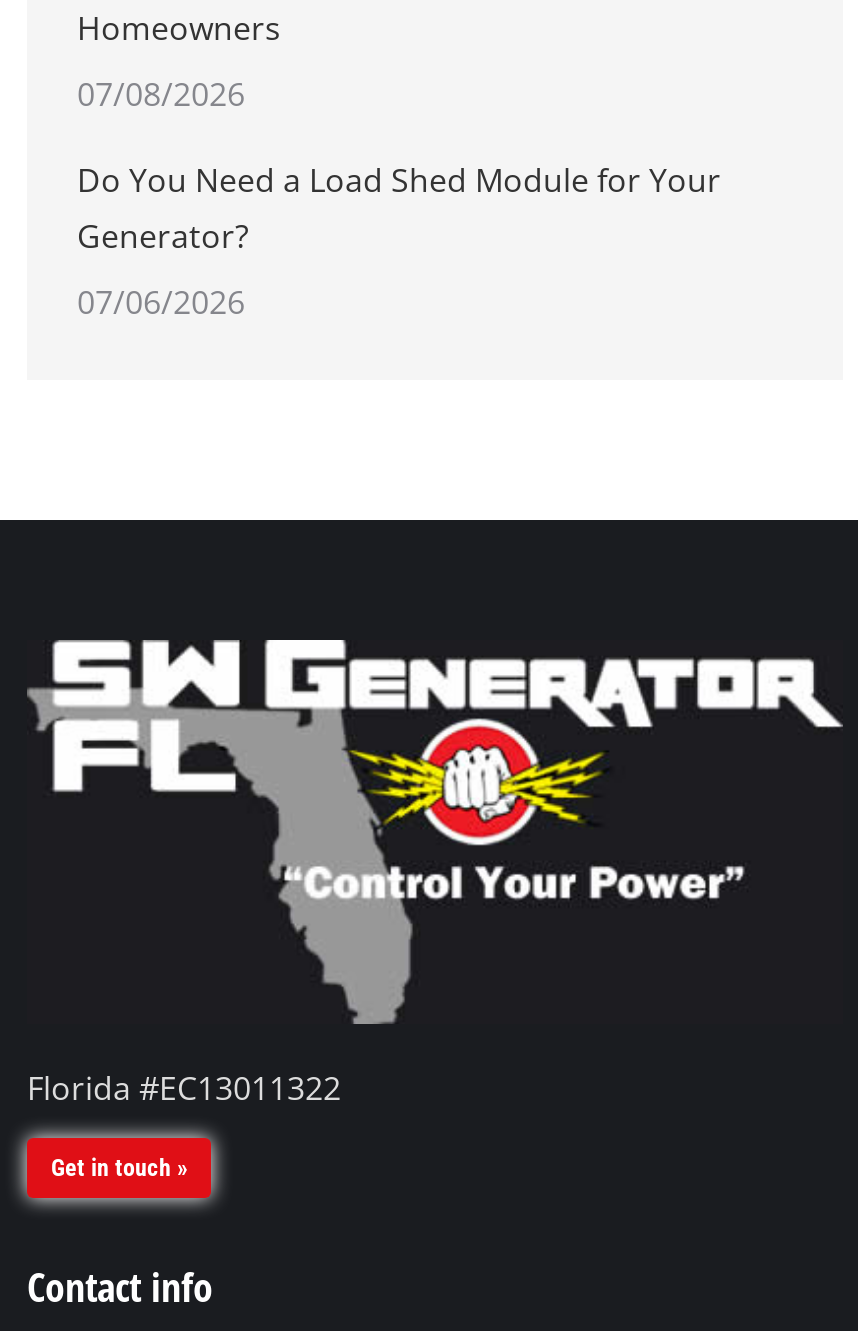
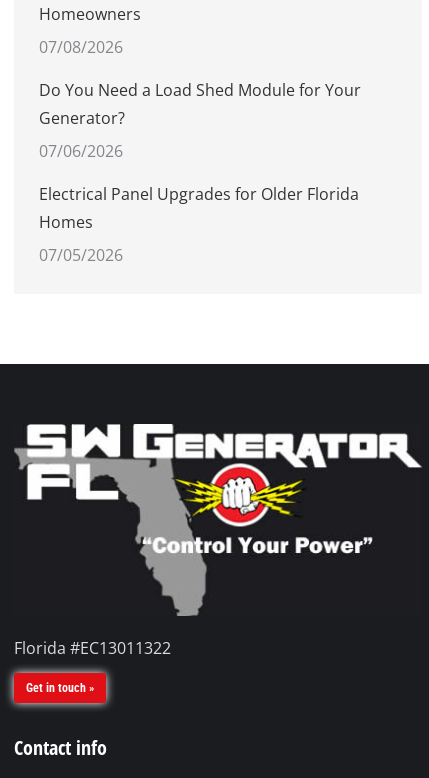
+ Electrical Panel Upgrades for Older Florida
+ Homes
+ 07/05/2026
